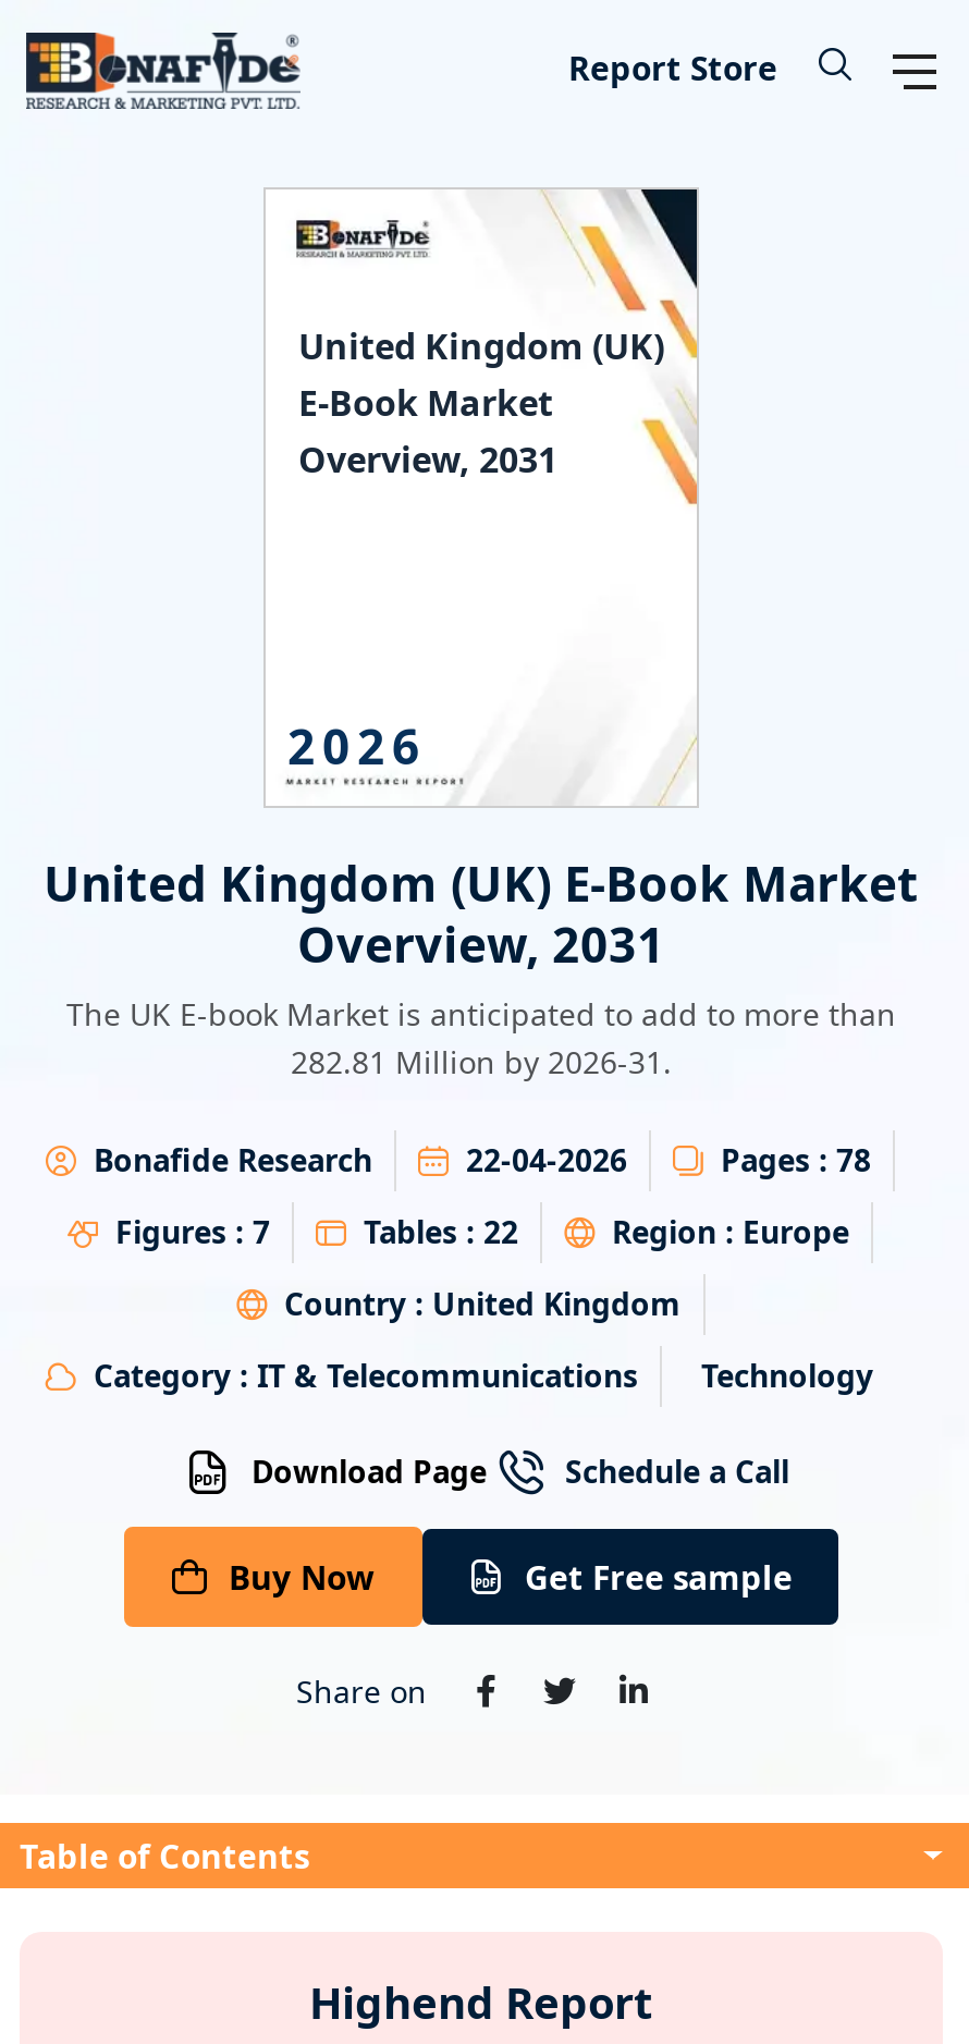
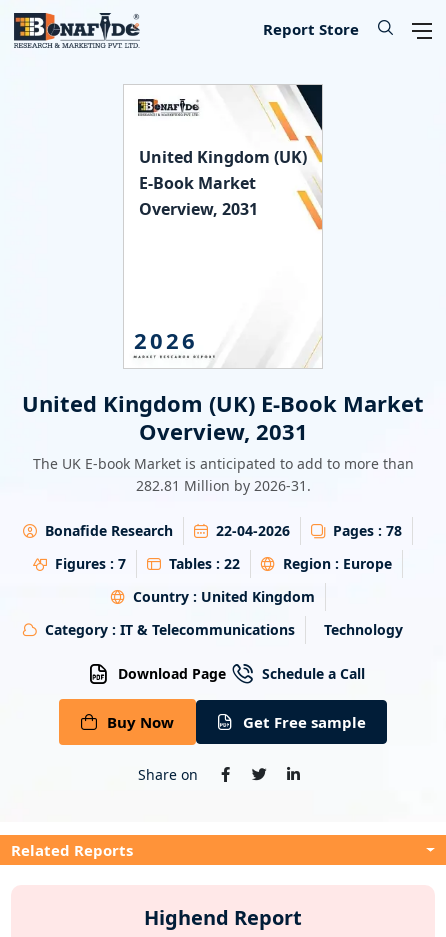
- Table of Contents
+ Related Reports
